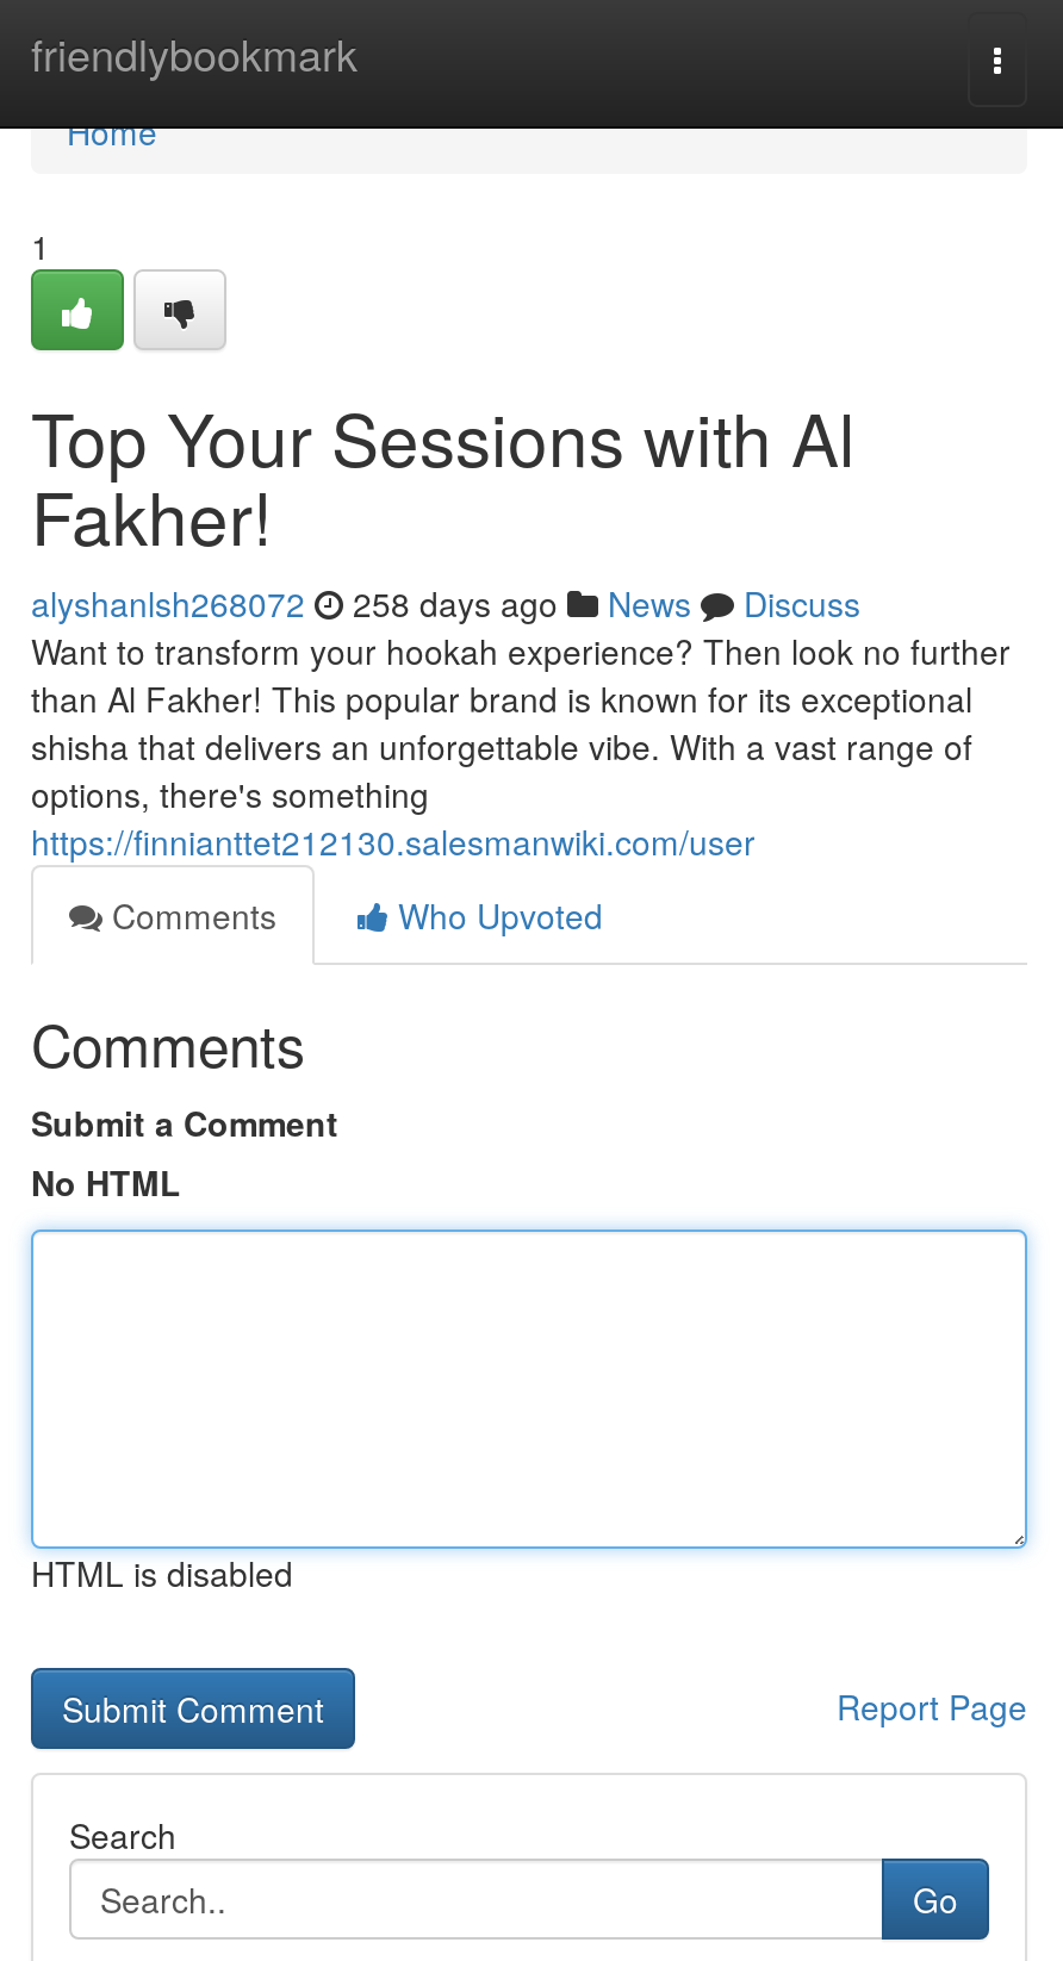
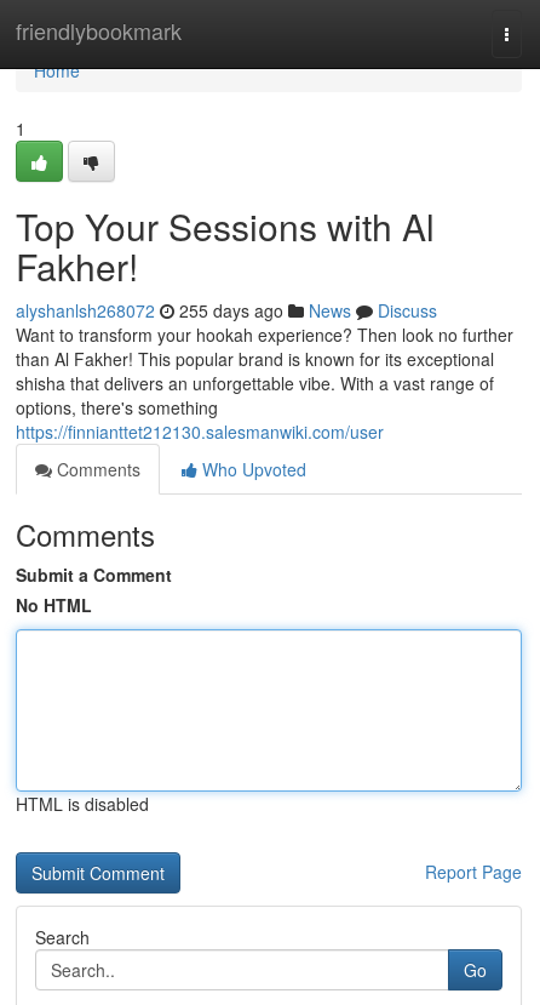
- alyshanlsh268072 258 days ago News Discuss
+ alyshanlsh268072 255 days ago News Discuss
